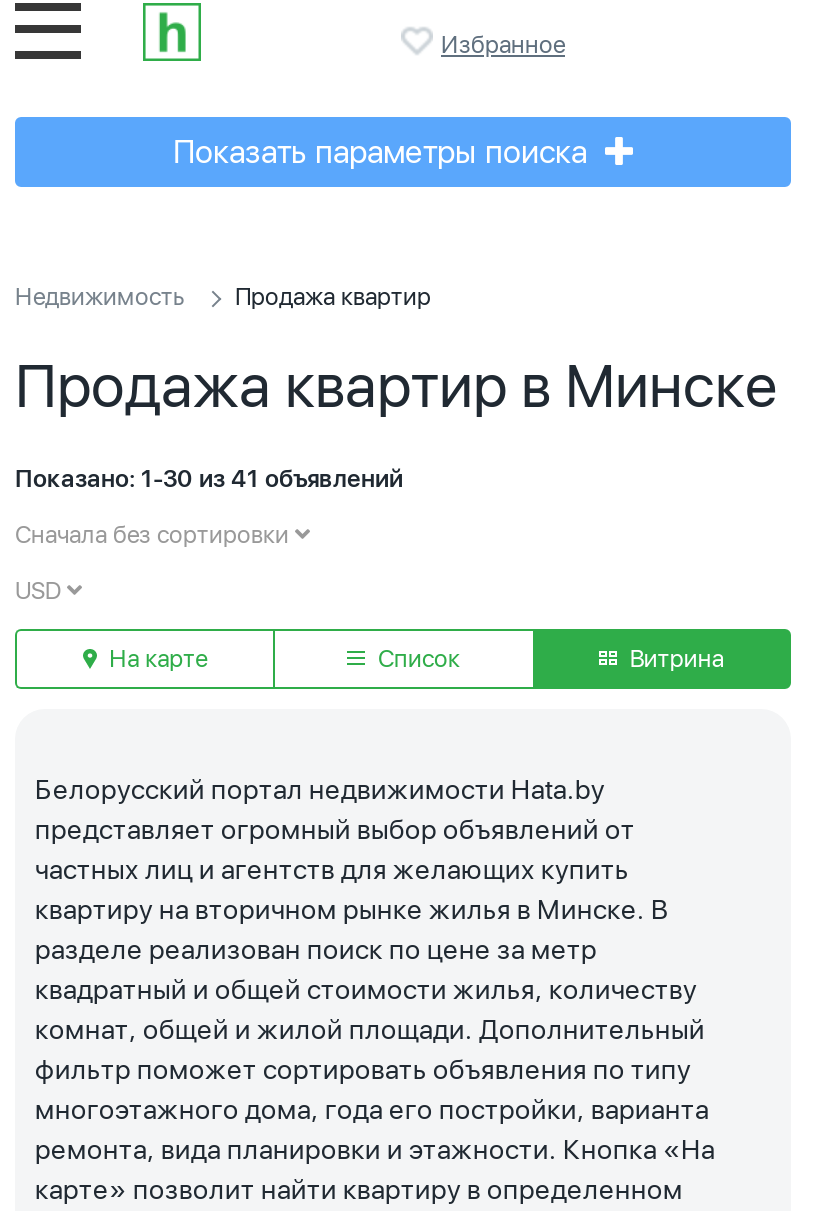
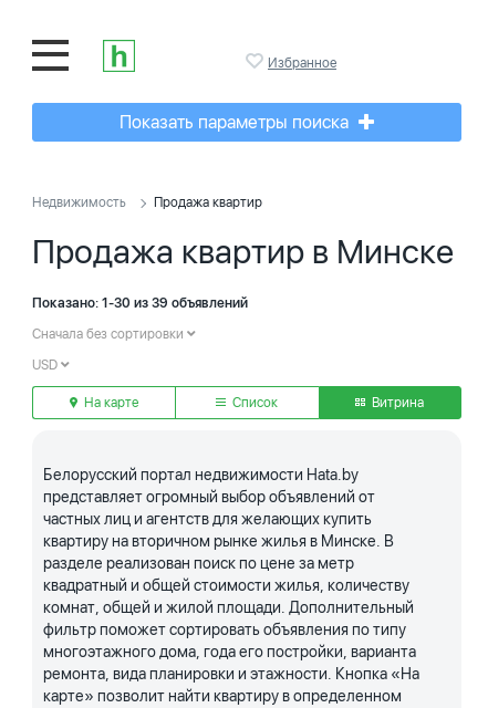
- Показано: 1-30 из 41 объявлений
+ Показано: 1-30 из 39 объявлений
